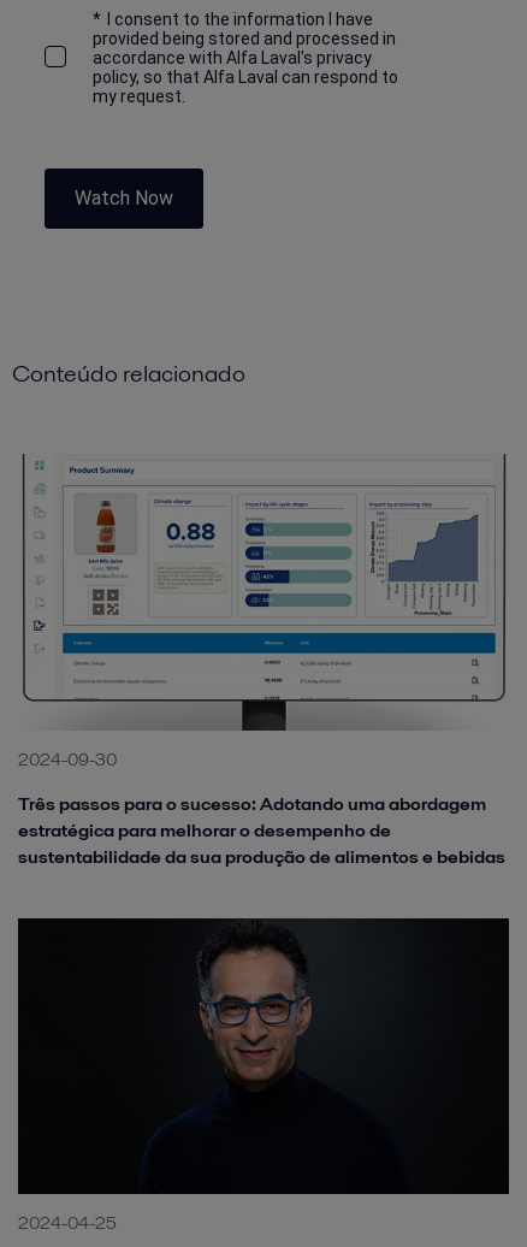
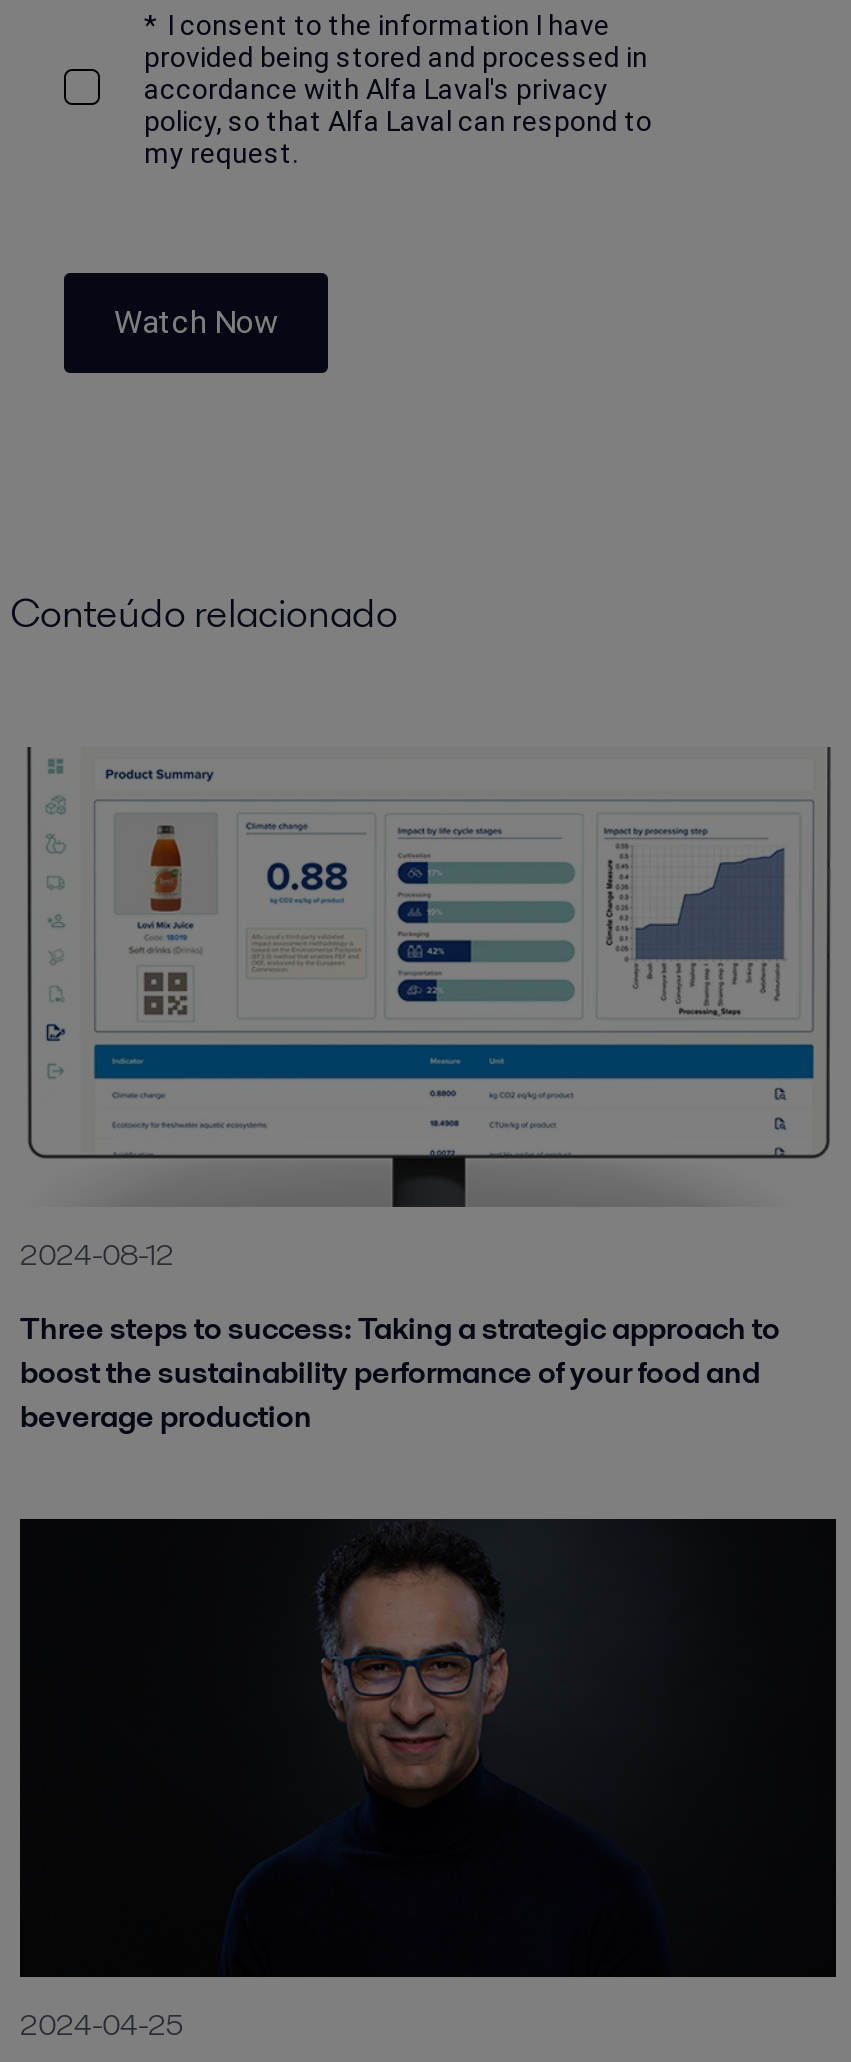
- 2024-09-30
+ 2024-08-12

- Três passos para o sucesso: Adotando uma abordagem
- estratégica para melhorar o desempenho de
- sustentabilidade da sua produção de alimentos e bebidas
+ Three steps to success: Taking a strategic approach to
+ boost the sustainability performance of your food and
+ beverage production
